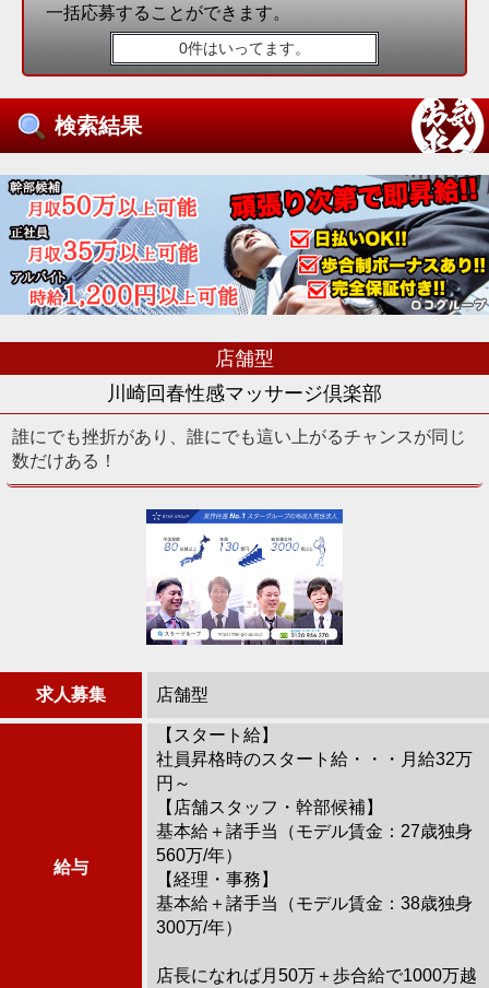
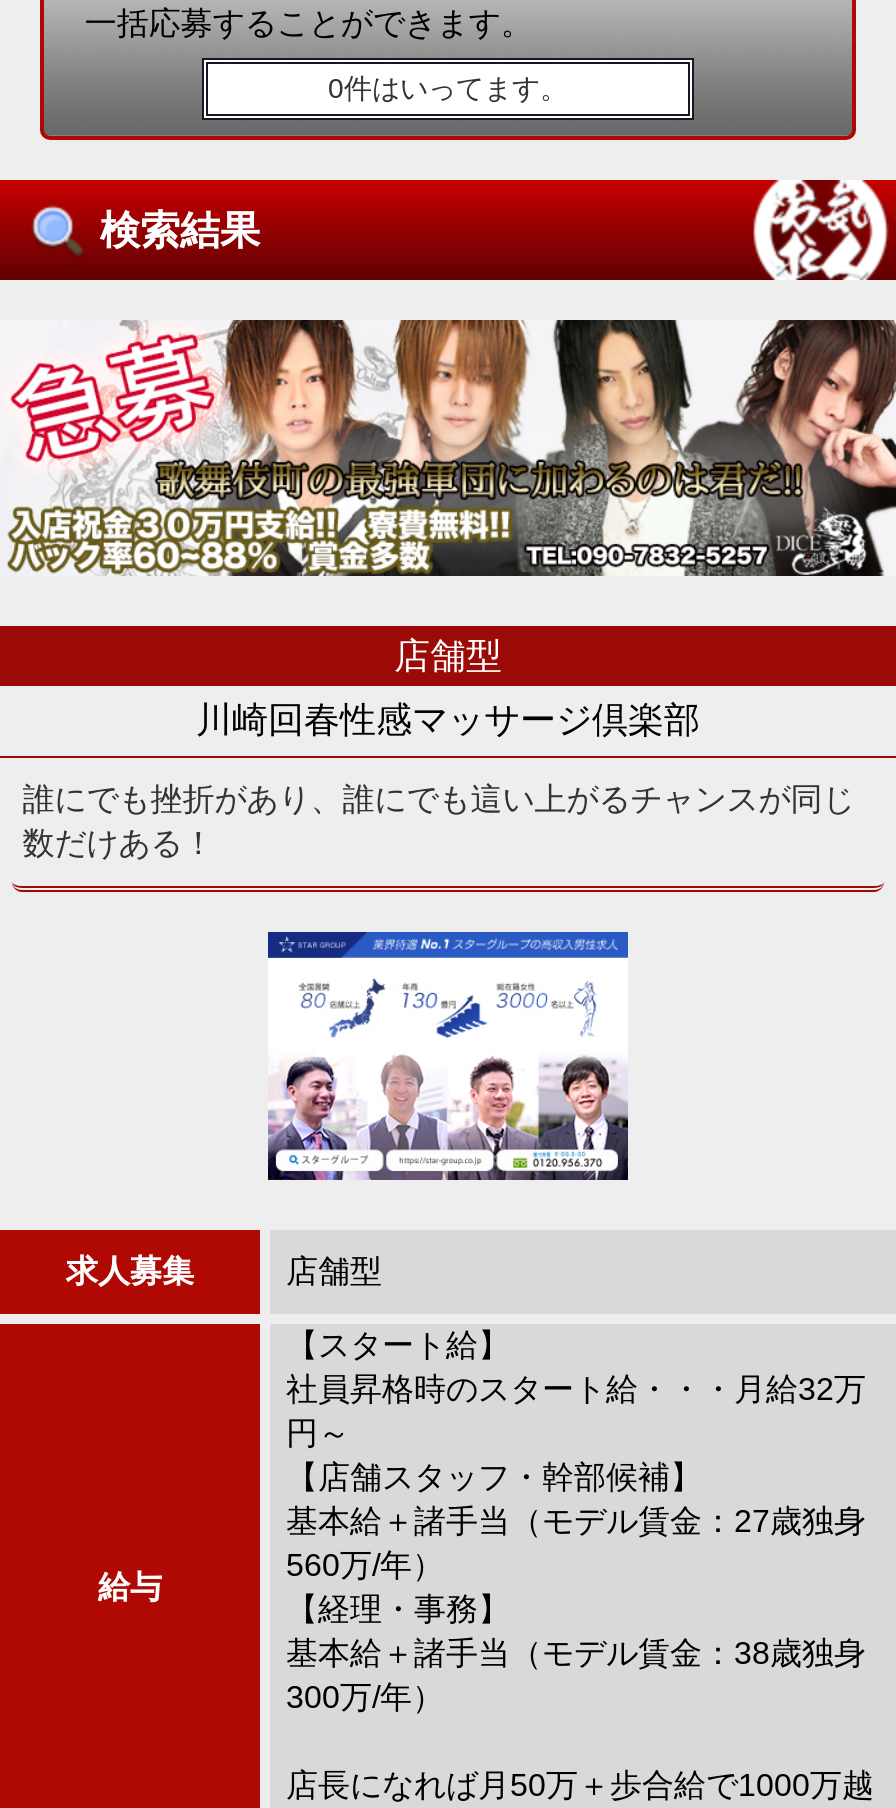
- [image]
+ [image]
